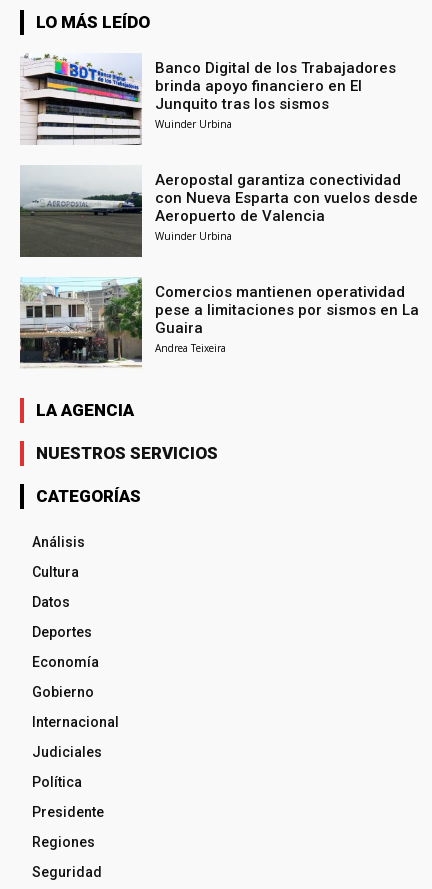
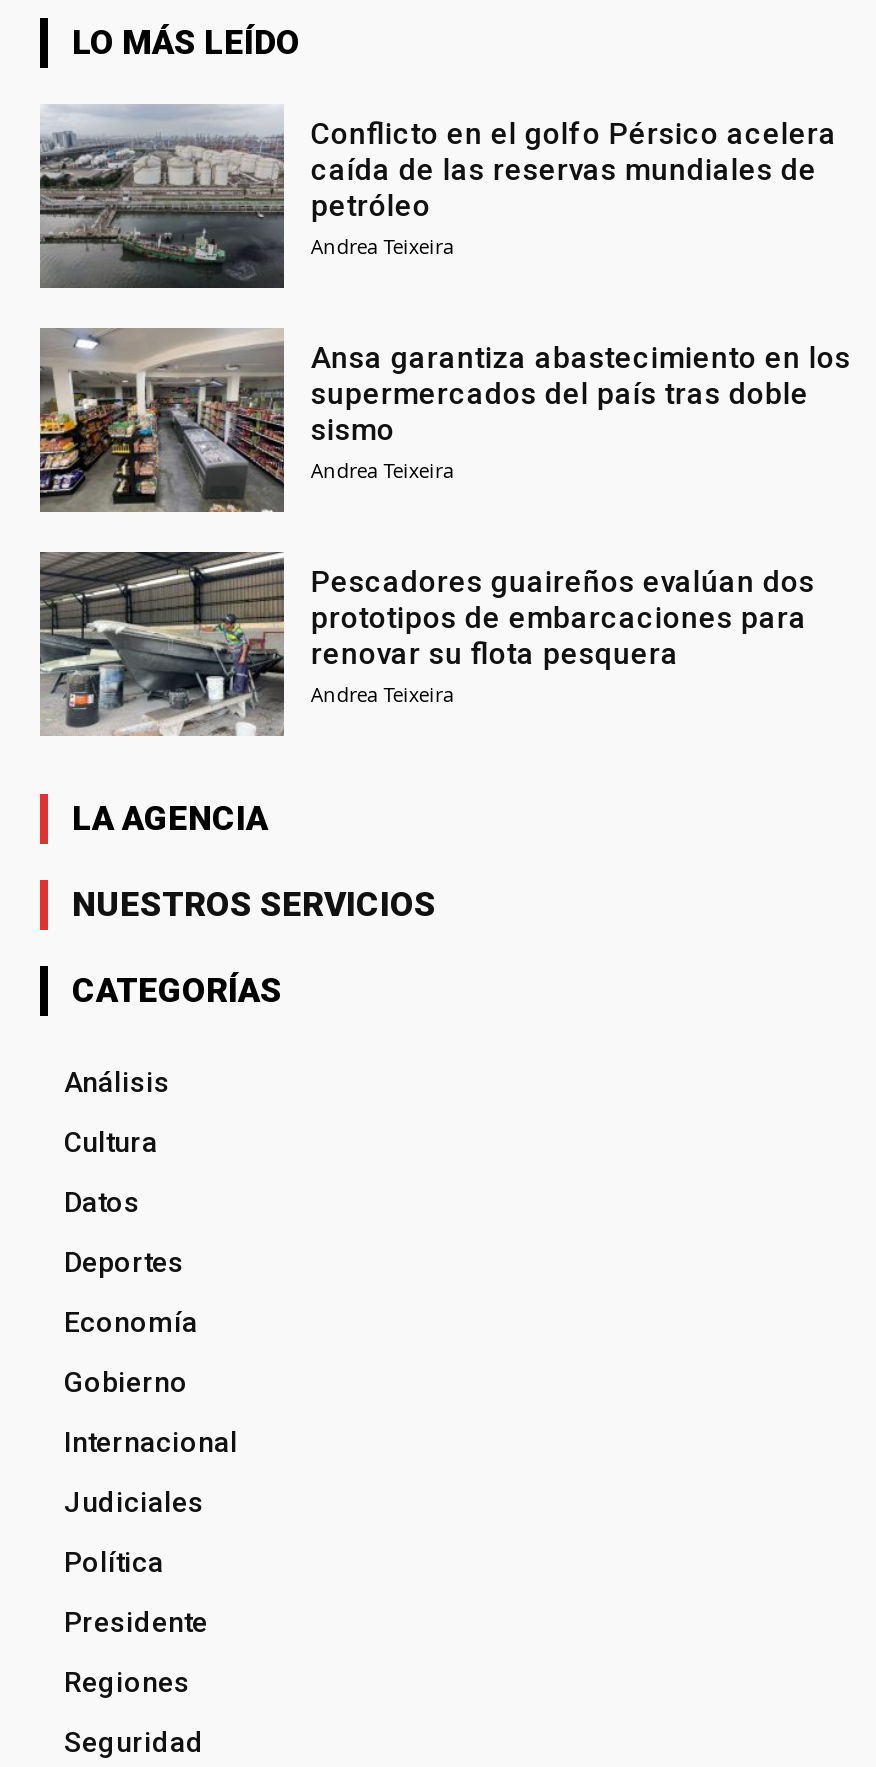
- [image]
- Banco Digital de los Trabajadores
- brinda apoyo financiero en El
- Junquito tras los sismos
- Wuinder Urbina
+ [image]
+ Conflicto en el golfo Pérsico acelera
+ caída de las reservas mundiales de
+ petróleo
+ Andrea Teixeira

- [image]
- Aeropostal garantiza conectividad
- con Nueva Esparta con vuelos desde
- Aeropuerto de Valencia
- Wuinder Urbina
+ [image]
+ Ansa garantiza abastecimiento en los
+ supermercados del país tras doble
+ sismo
+ Andrea Teixeira

- [image]
- Comercios mantienen operatividad
- pese a limitaciones por sismos en La
- Guaira
+ [image]
+ Pescadores guaireños evalúan dos
+ prototipos de embarcaciones para
+ renovar su flota pesquera
